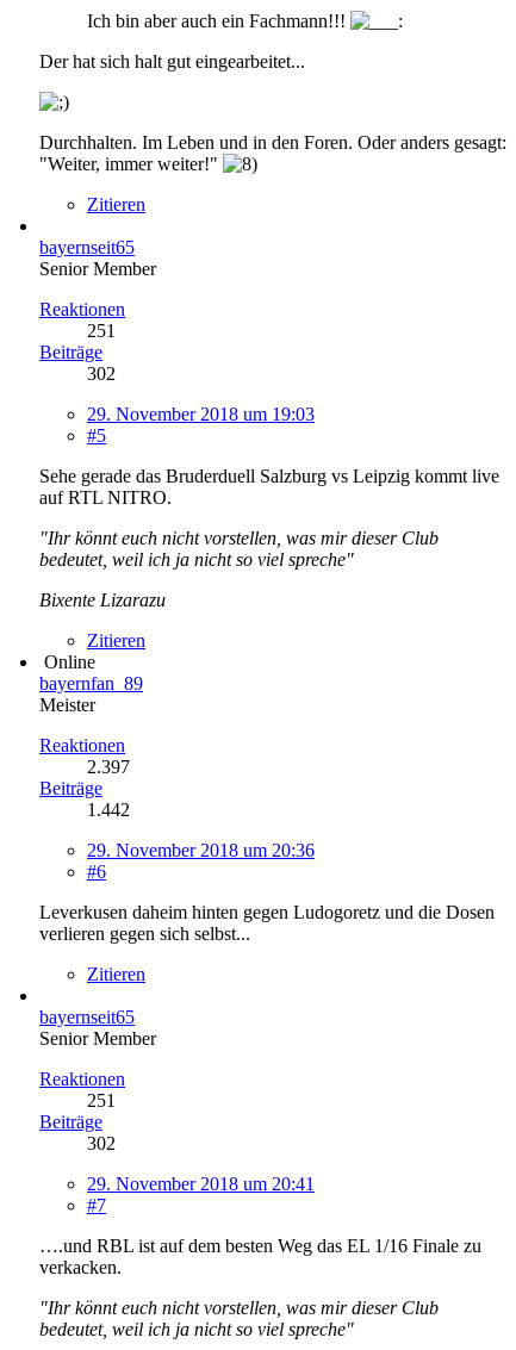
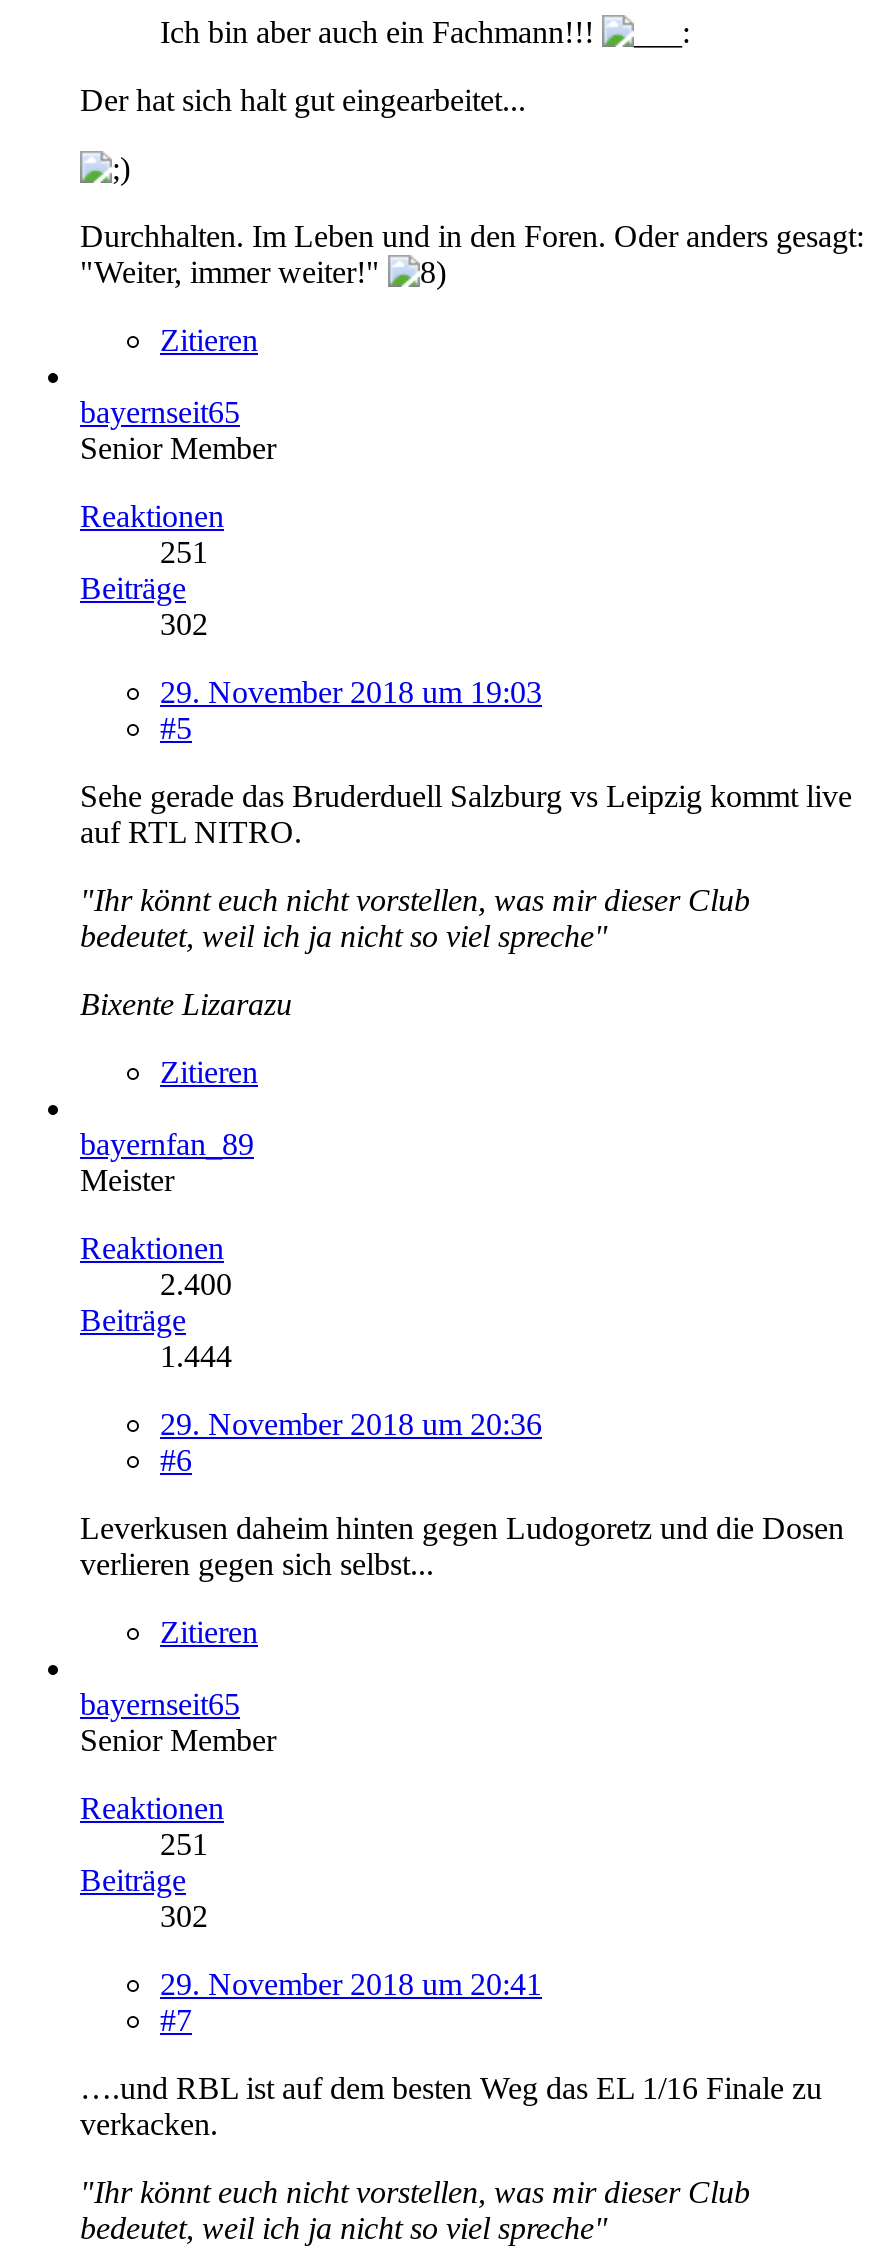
- Online

- 2.397
+ 2.400

- 1.442
+ 1.444
